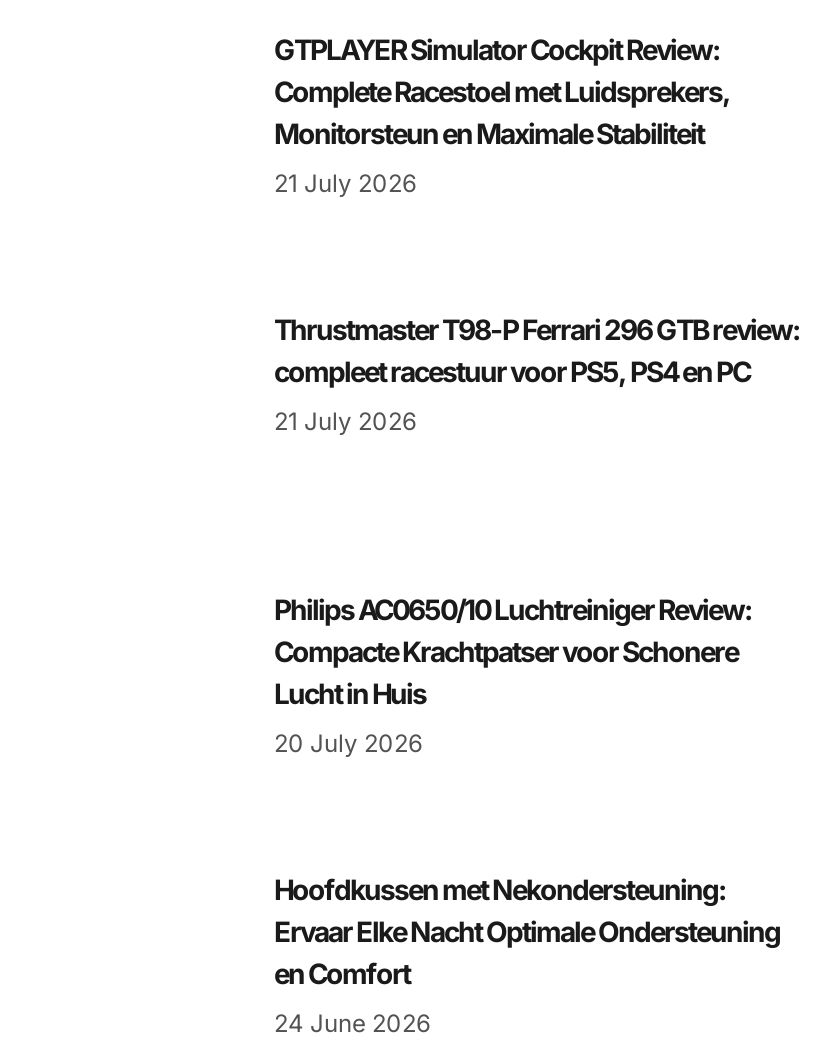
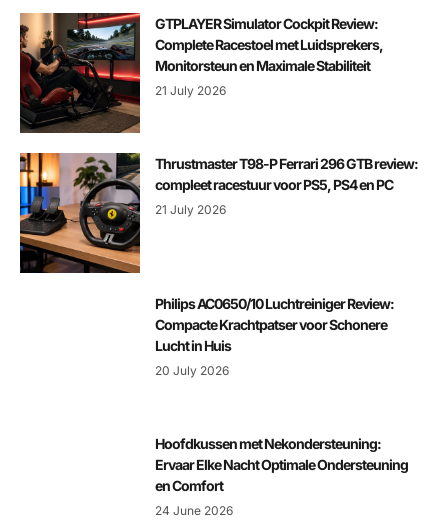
+ [image]

+ [image]
